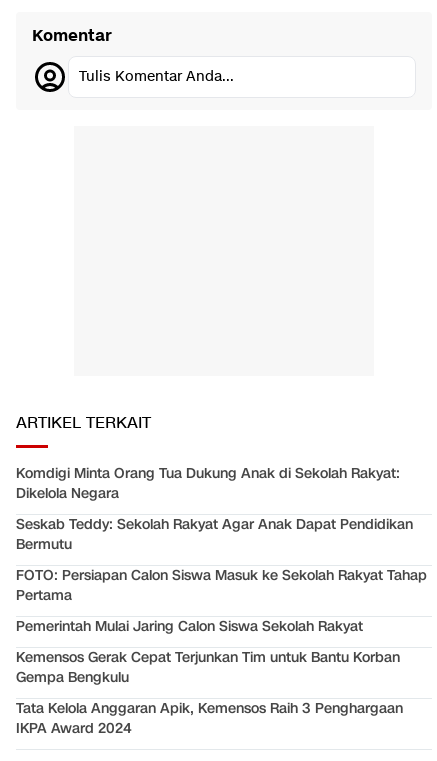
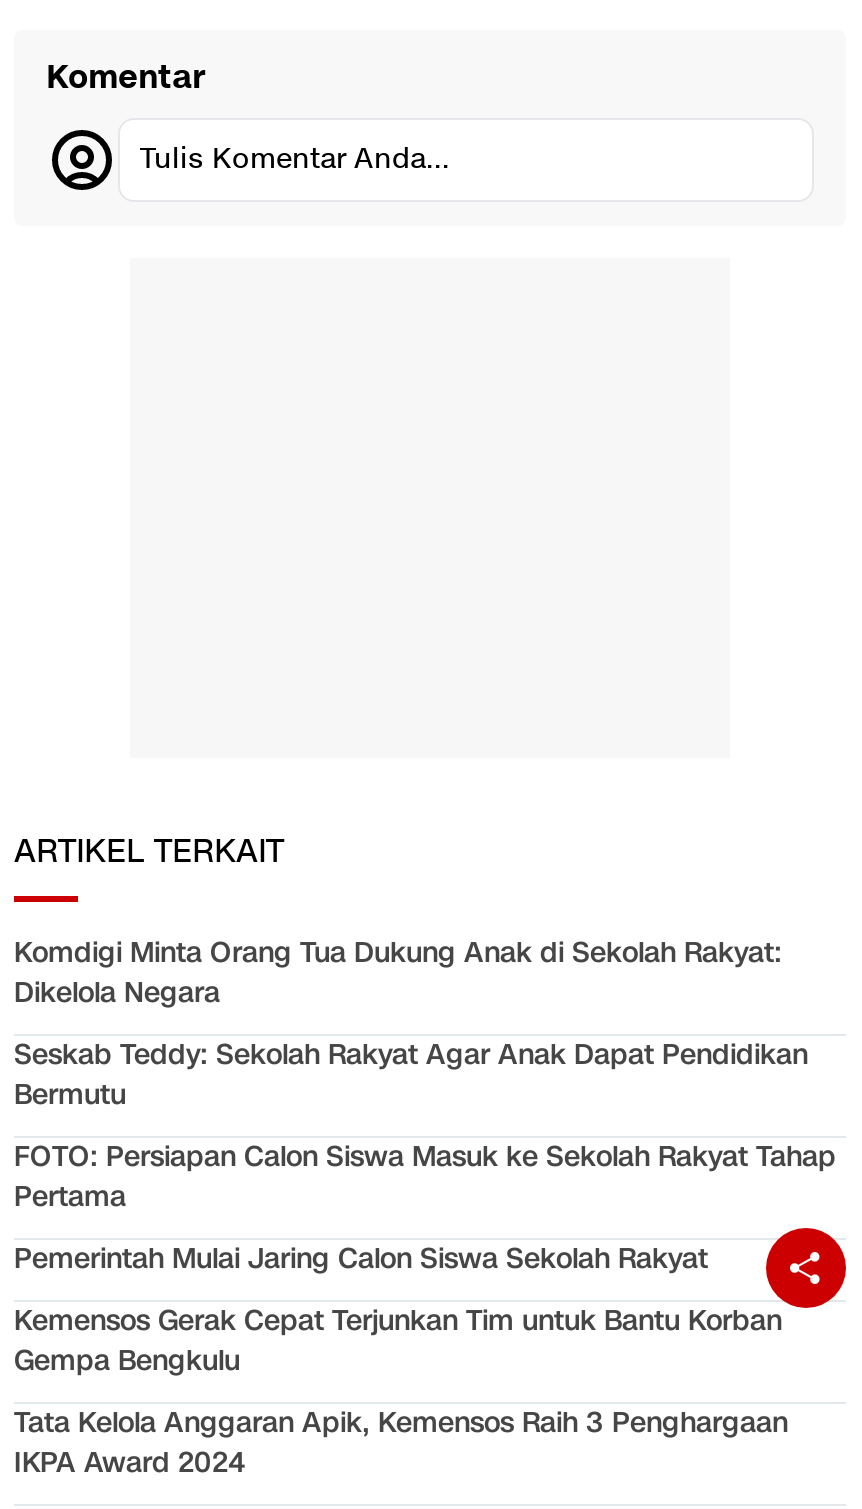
+ [image]
